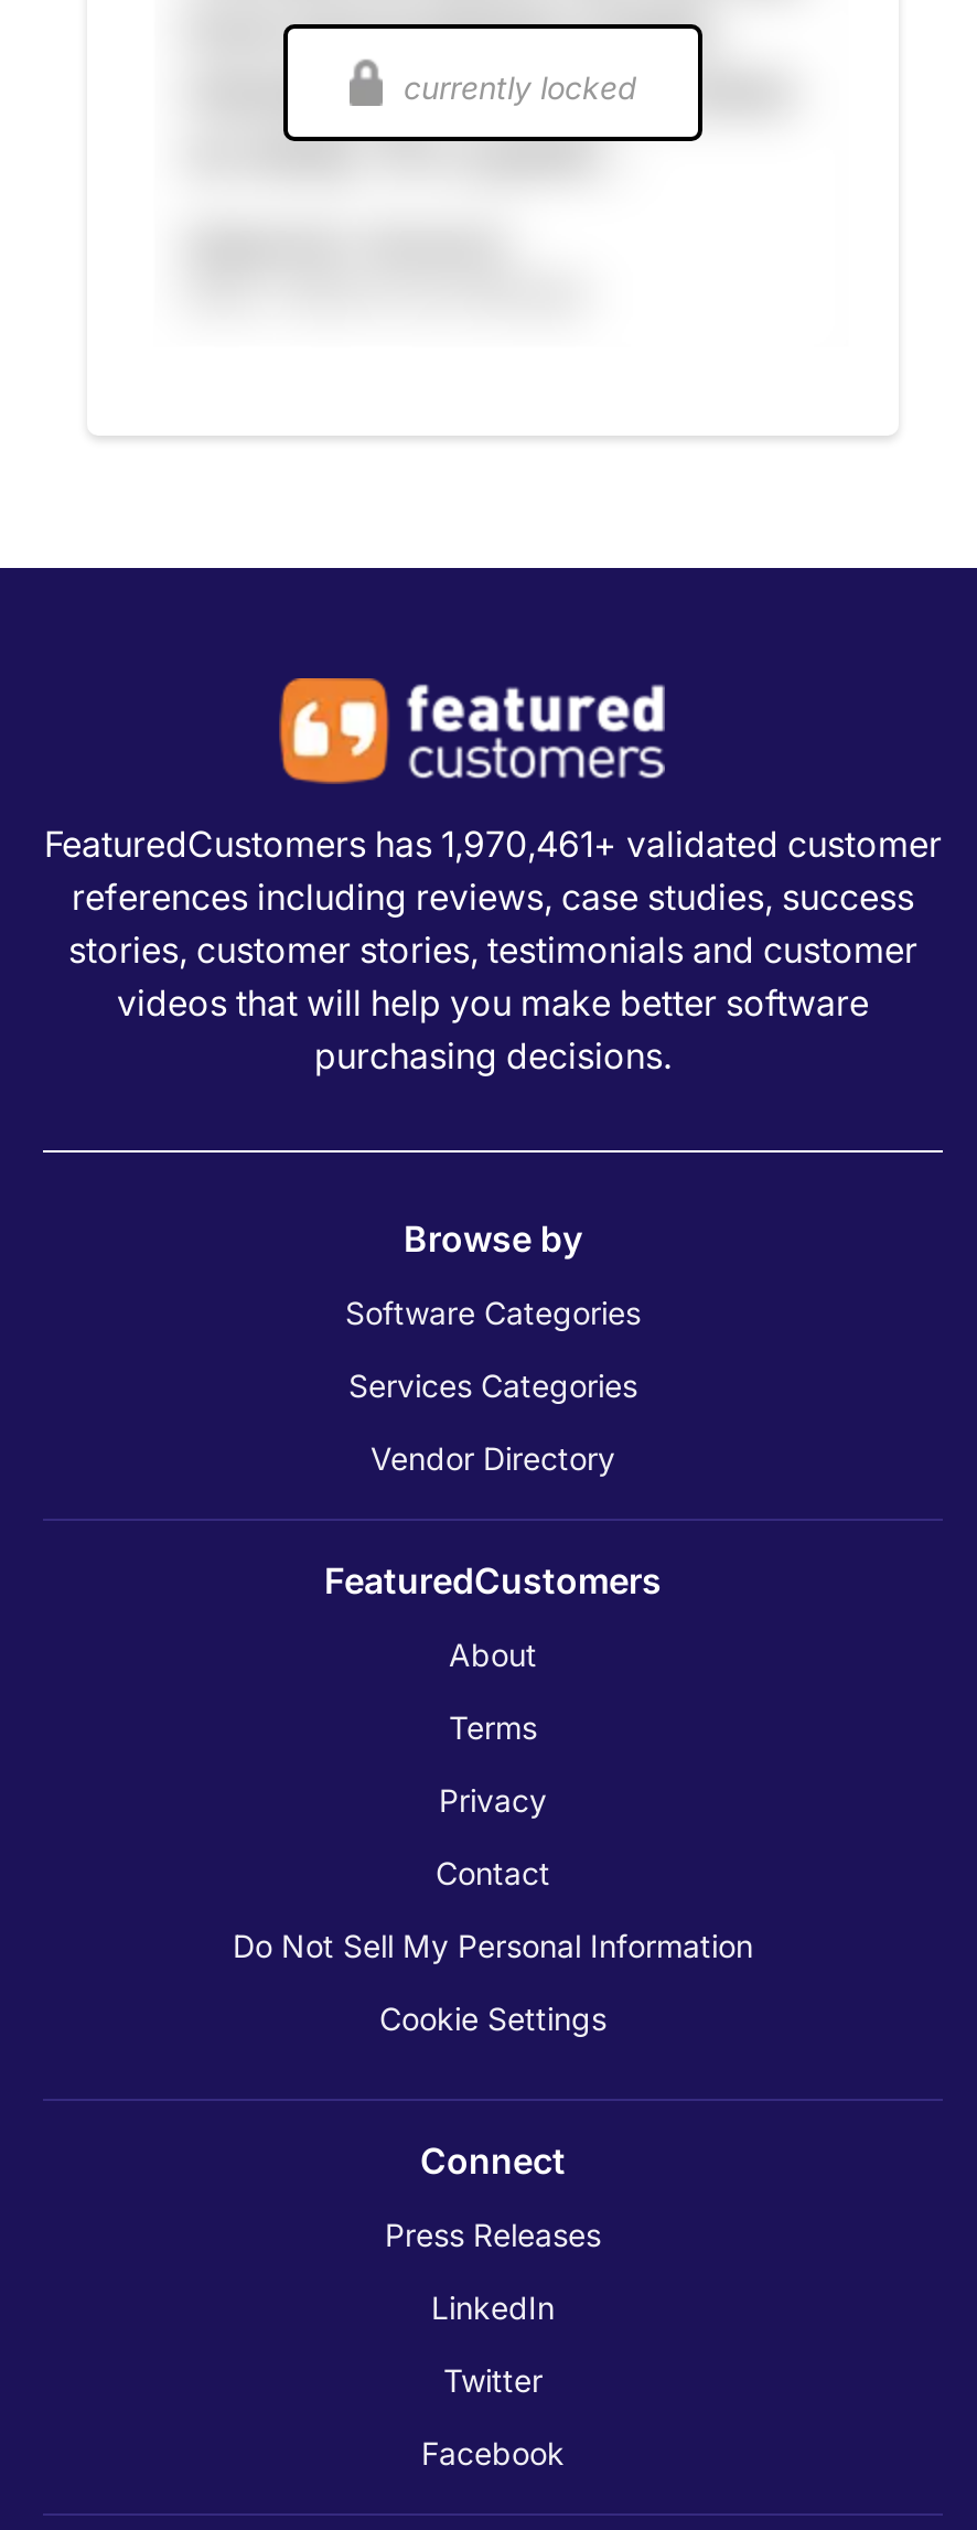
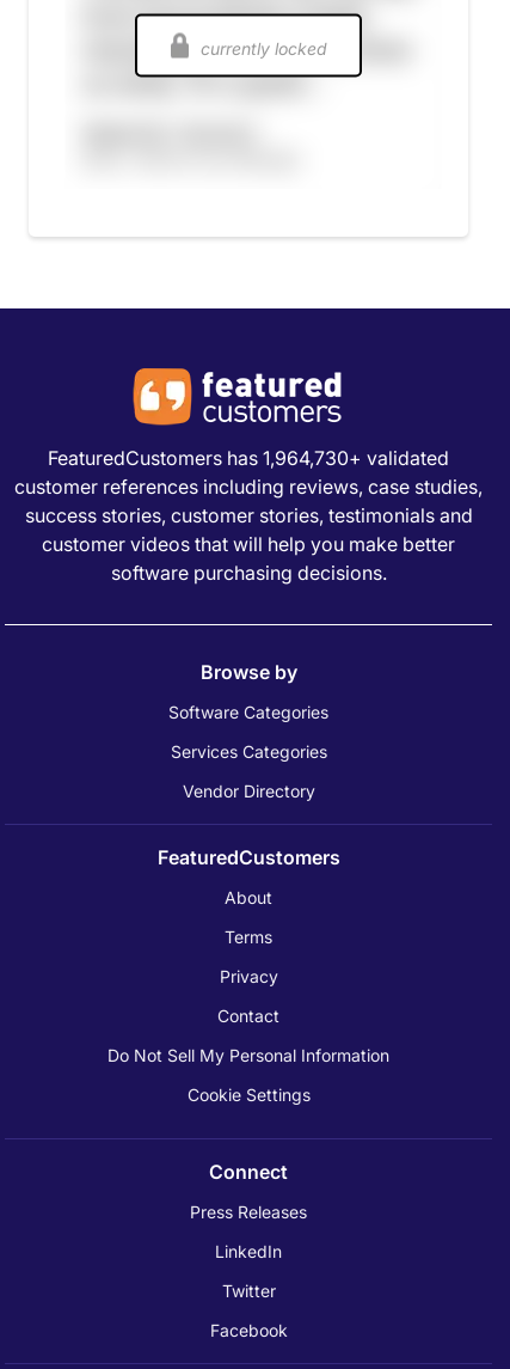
- FeaturedCustomers has 1,970,461+ validated customer
- references including reviews, case studies, success
- stories, customer stories, testimonials and customer
- videos that will help you make better software
- purchasing decisions.
+ FeaturedCustomers has 1,964,730+ validated
+ customer references including reviews, case studies,
+ success stories, customer stories, testimonials and
+ customer videos that will help you make better
+ software purchasing decisions.
